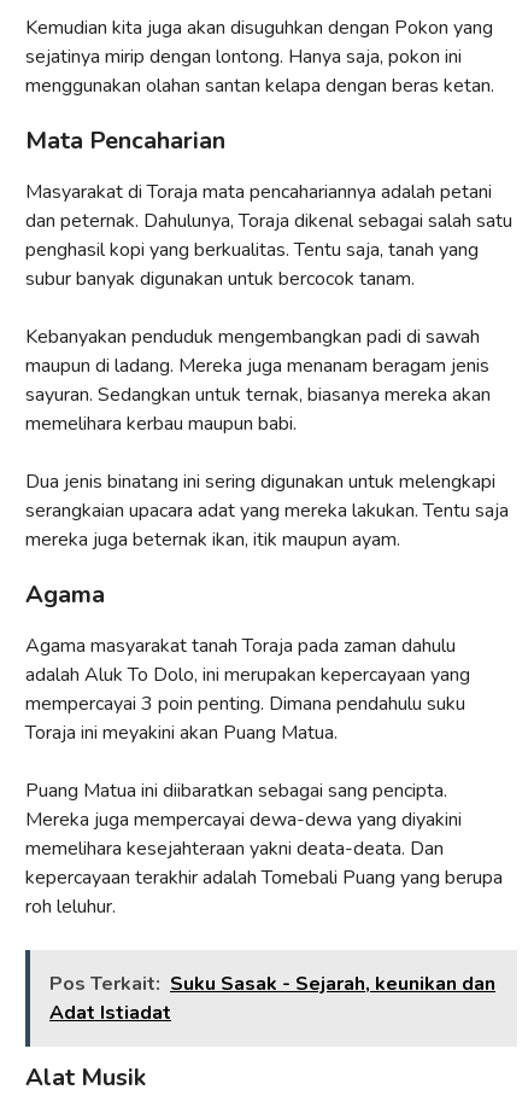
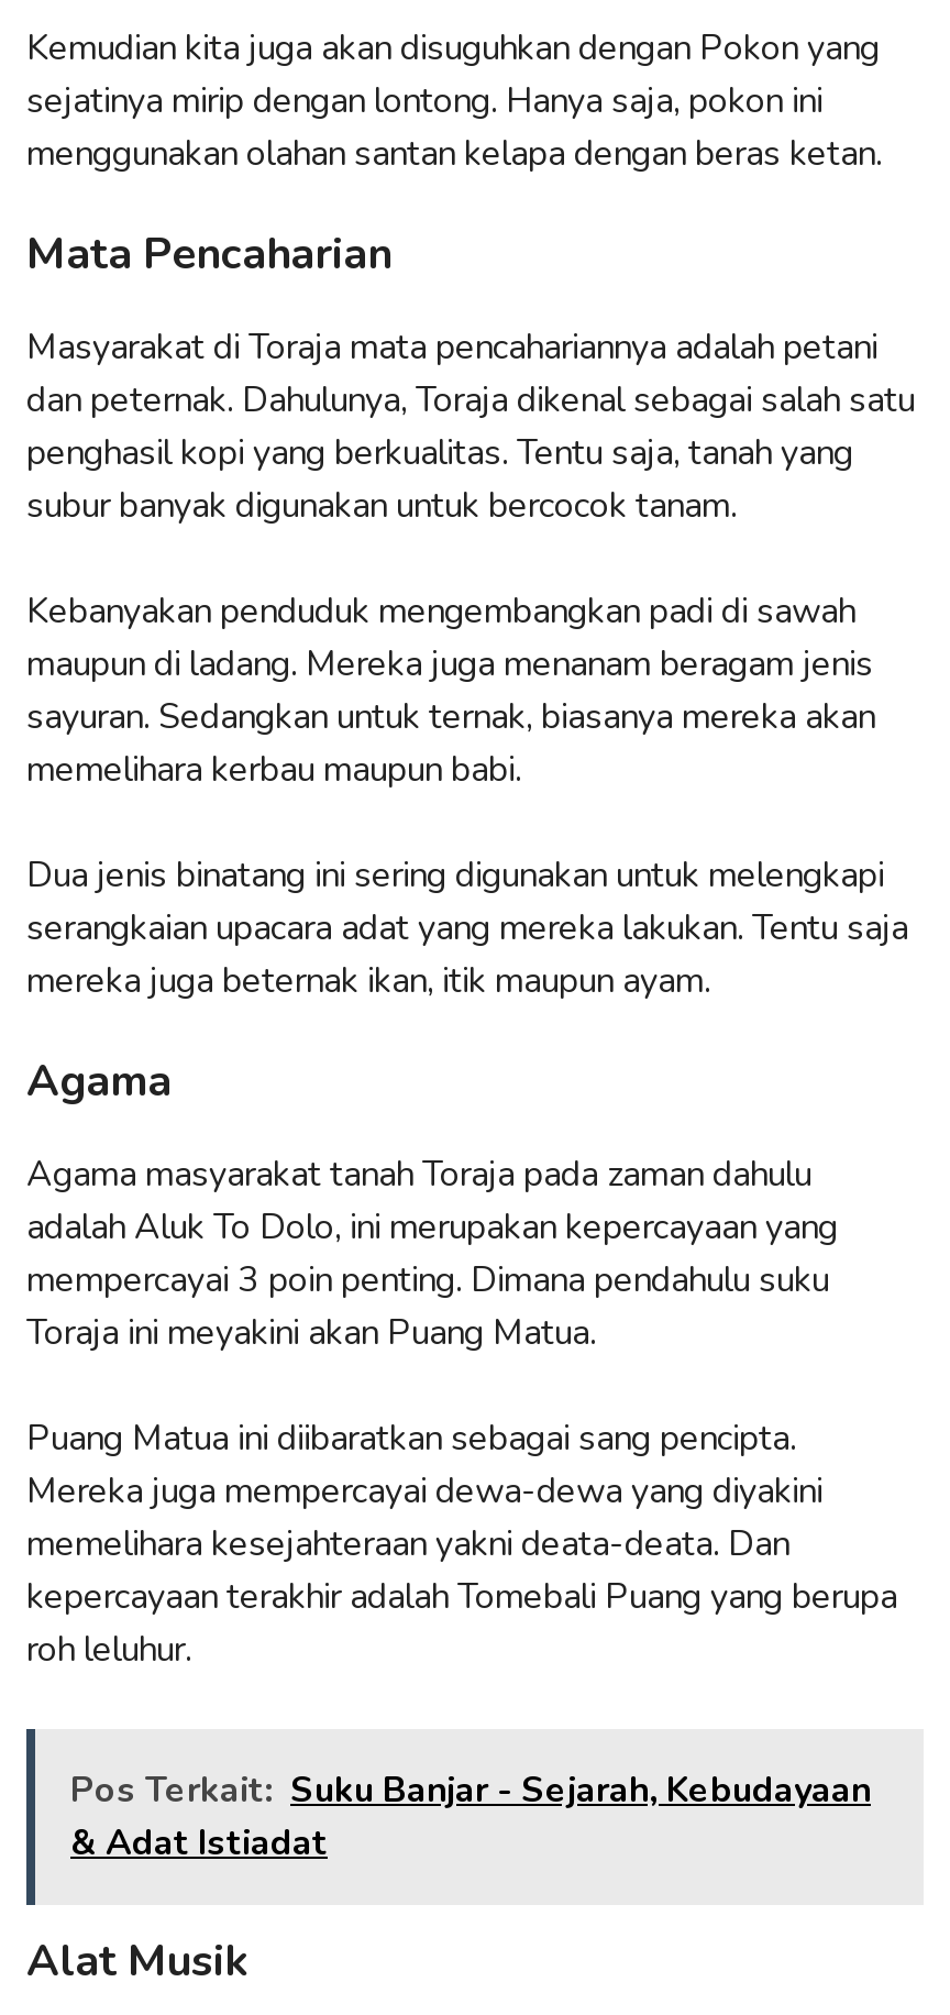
- Pos Terkait: Suku Sasak - Sejarah, keunikan dan
- Adat Istiadat
+ Pos Terkait: Suku Banjar - Sejarah, Kebudayaan
+ & Adat Istiadat
